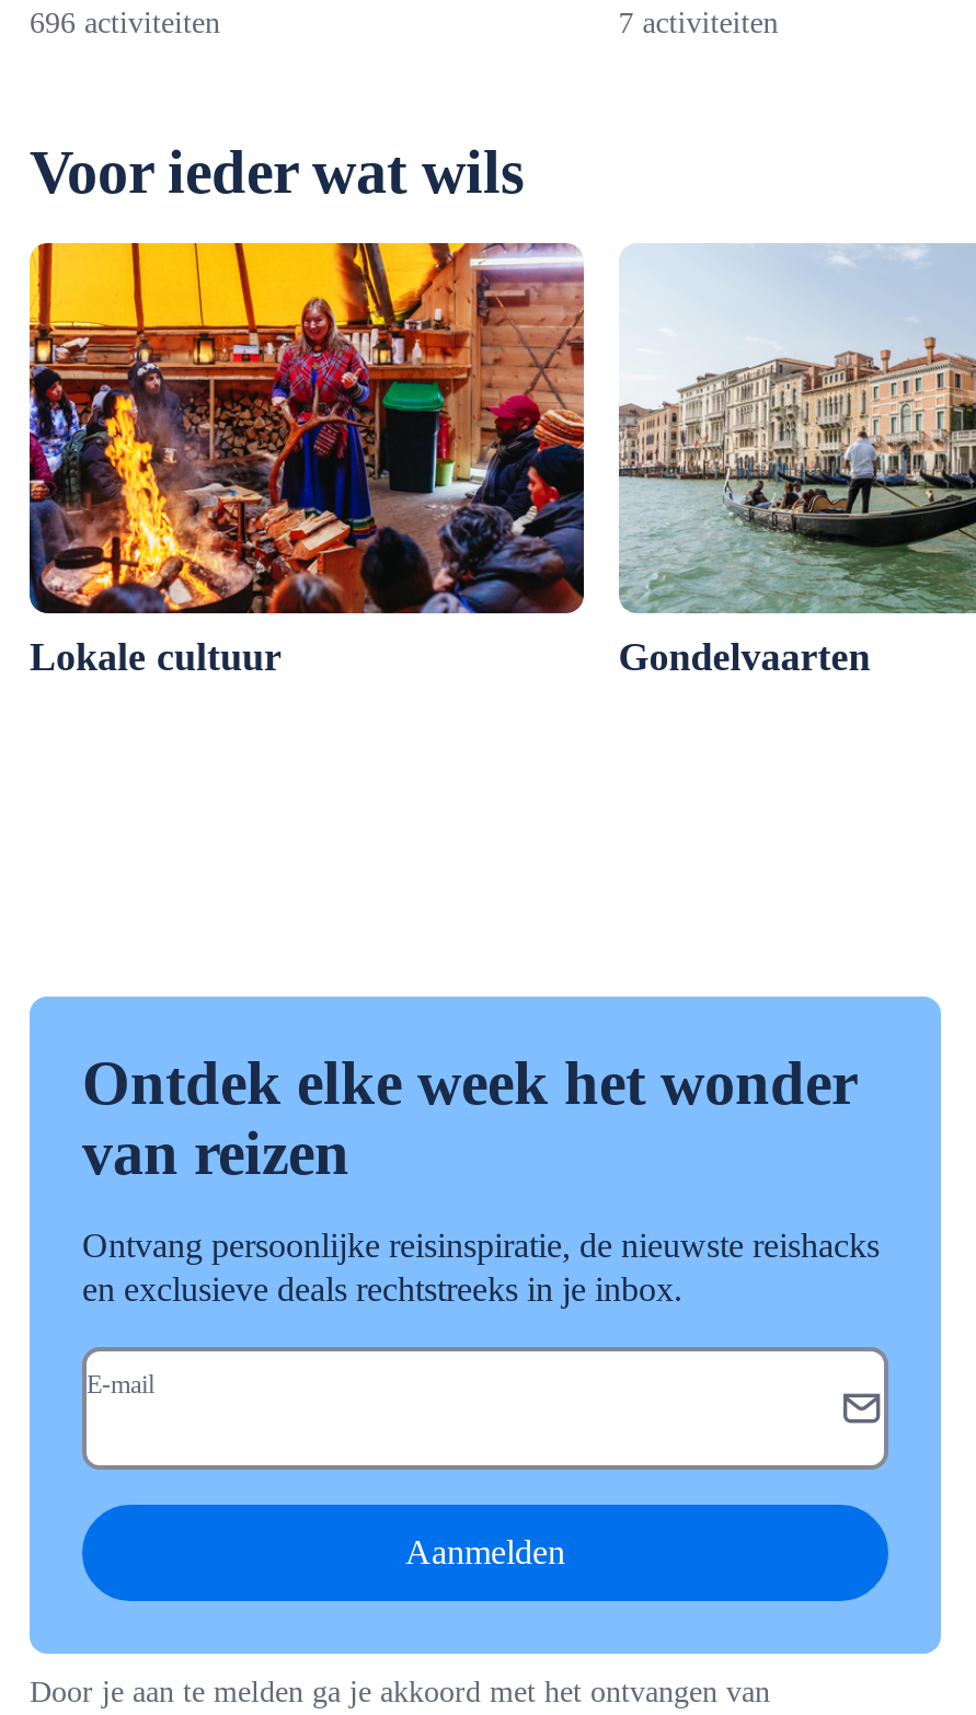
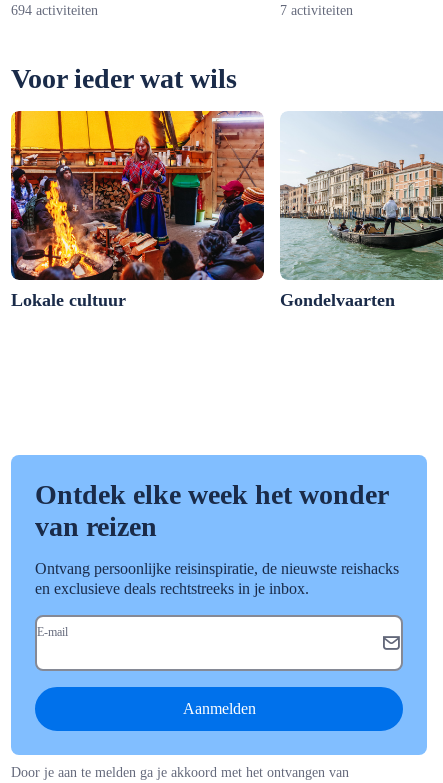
- 696 activiteiten
+ 694 activiteiten
